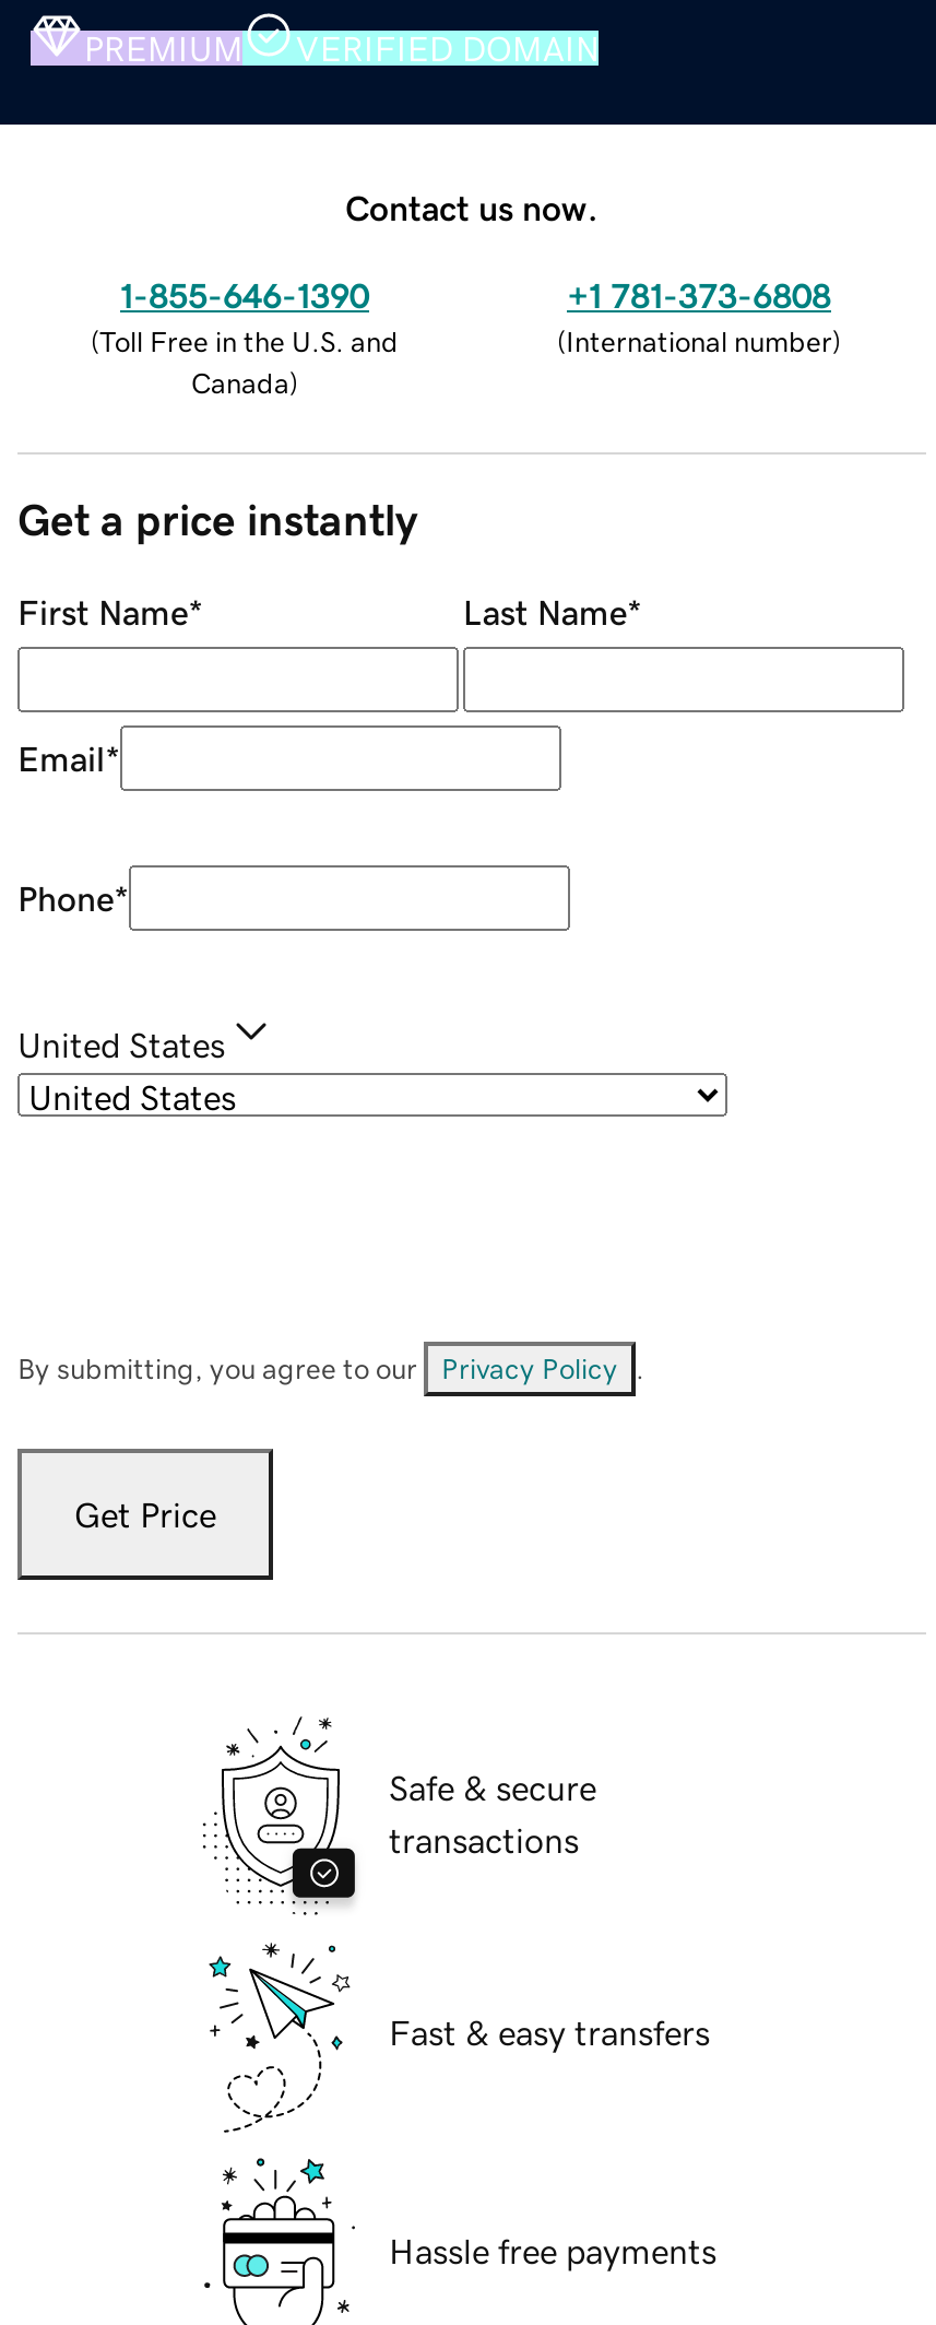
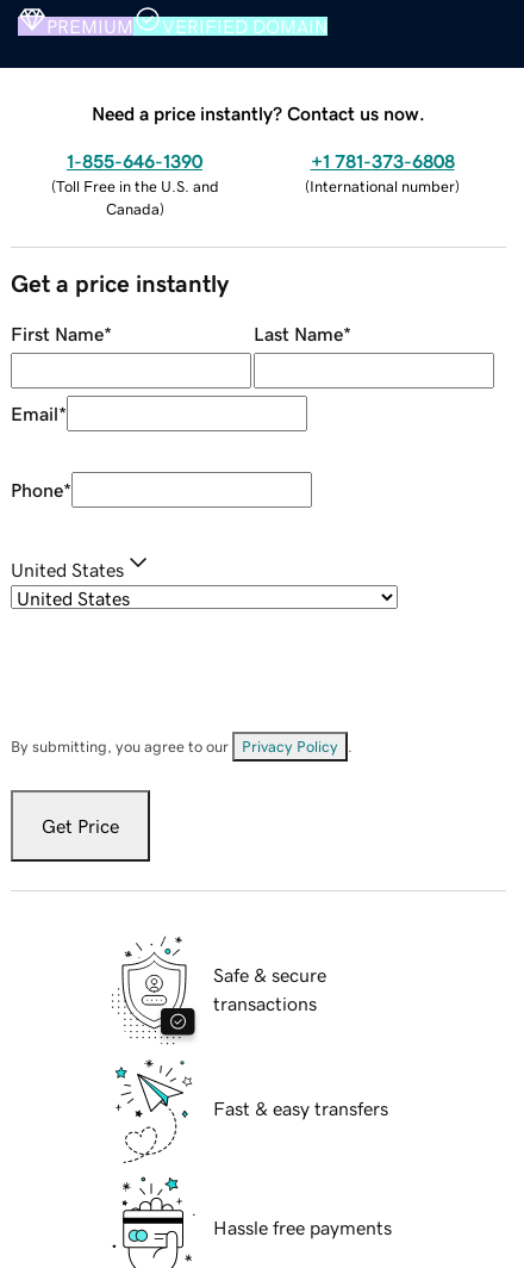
- Contact us now.
+ Need a price instantly? Contact us now.
